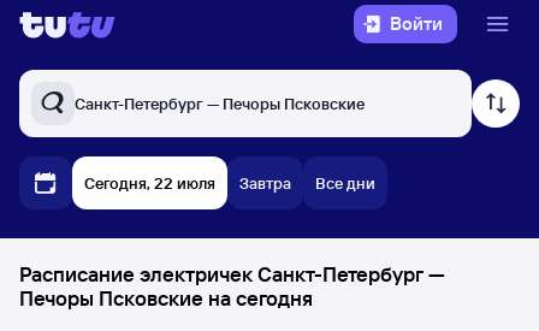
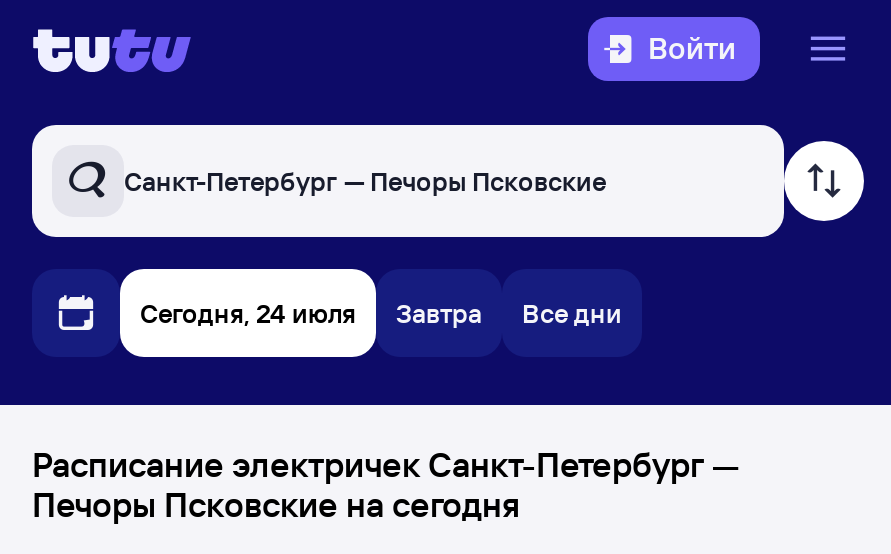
- Сегодня, 22 июля Завтра Все дни
+ Сегодня, 24 июля Завтра Все дни
